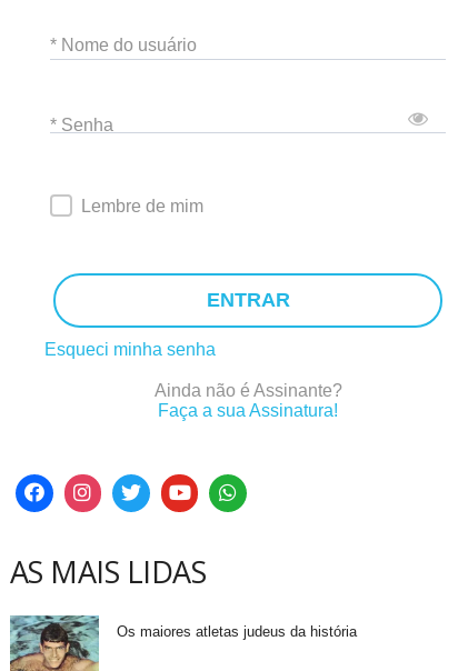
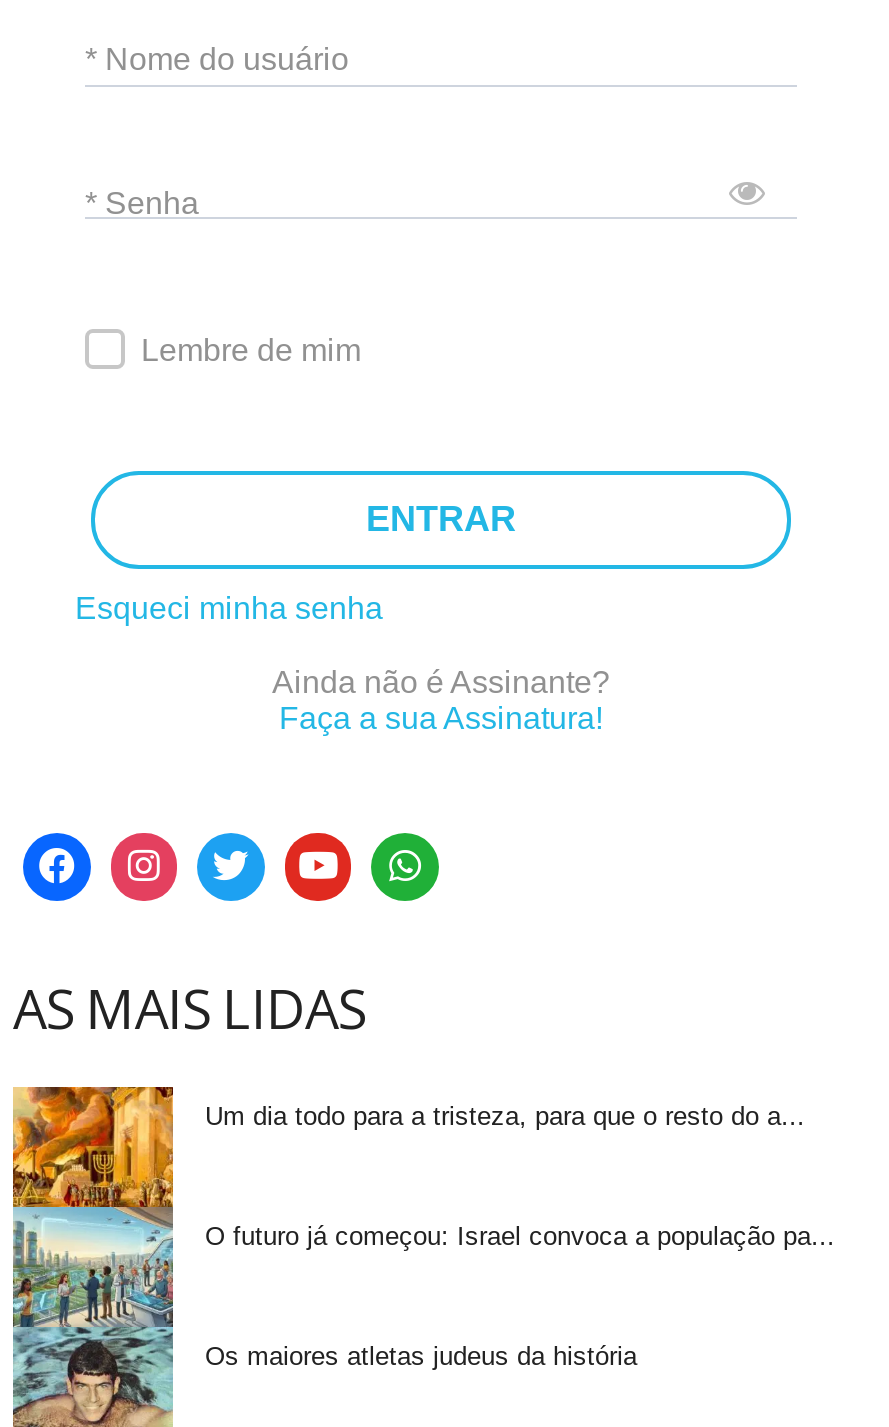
+ [image]
+ Um dia todo para a tristeza, para que o resto do a...

+ O futuro já começou: Israel convoca a população pa...
